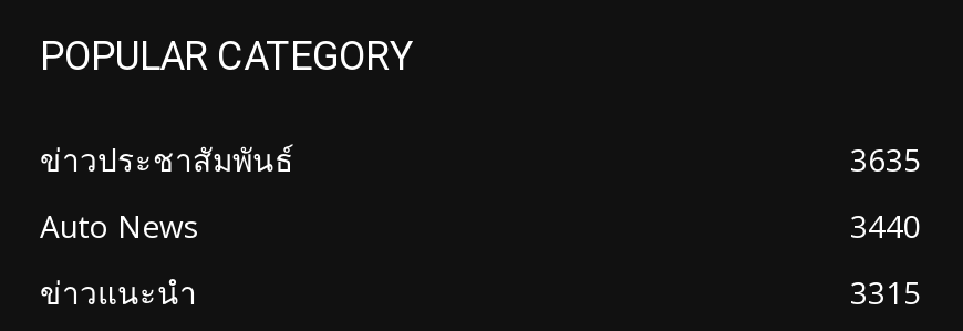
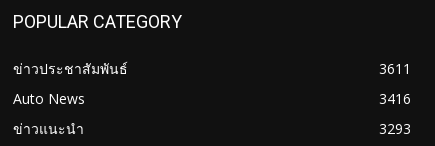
- 3635
+ 3611

- 3440
+ 3416

- 3315
+ 3293
